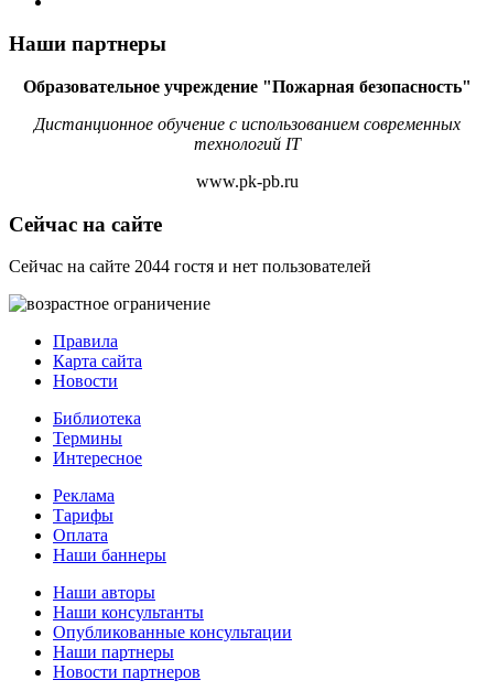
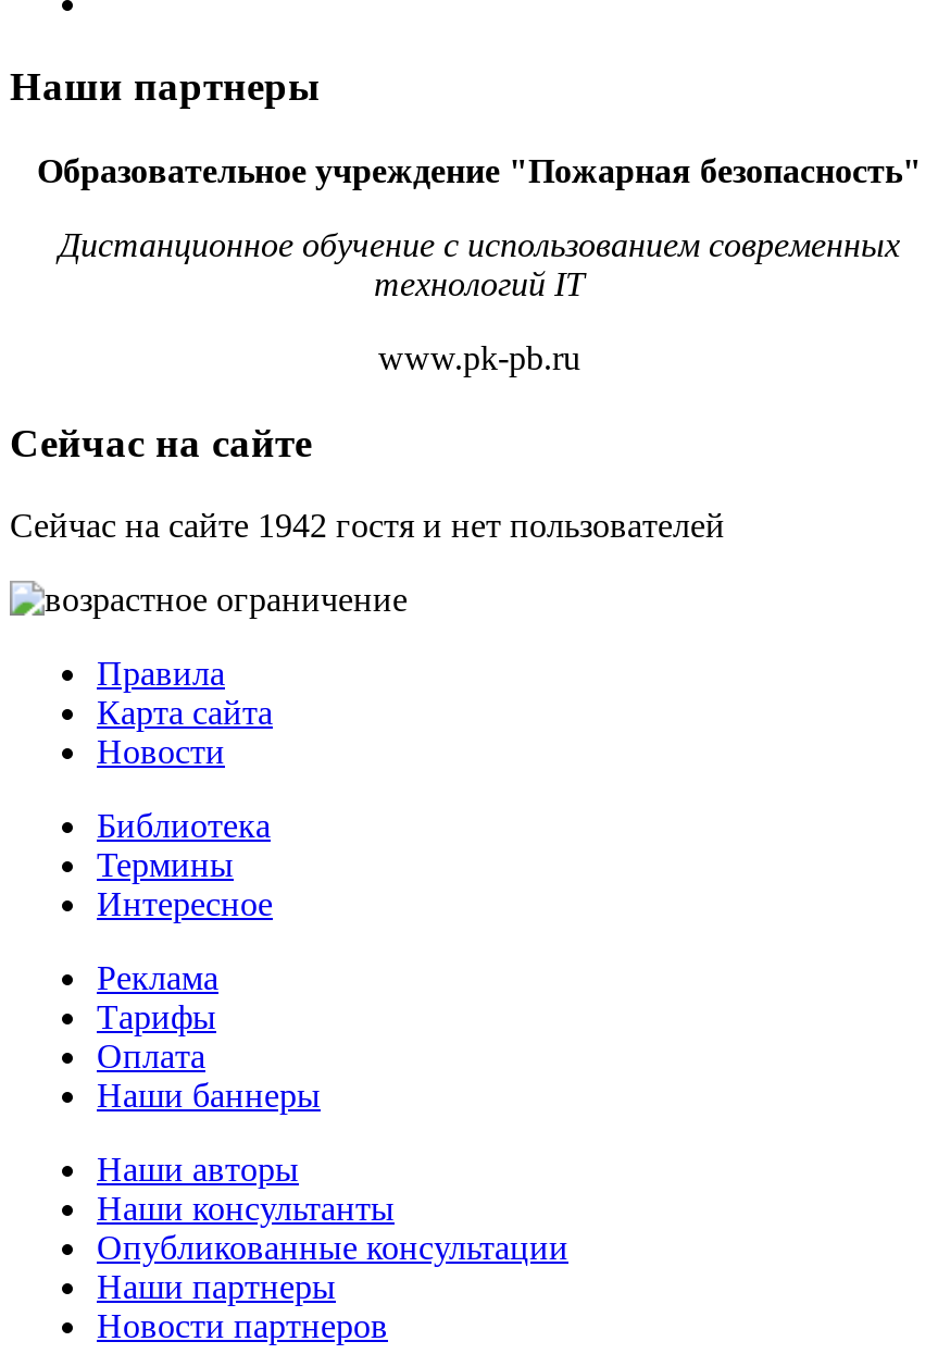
- Сейчас на сайте 2044 гостя и нет пользователей
+ Сейчас на сайте 1942 гостя и нет пользователей
